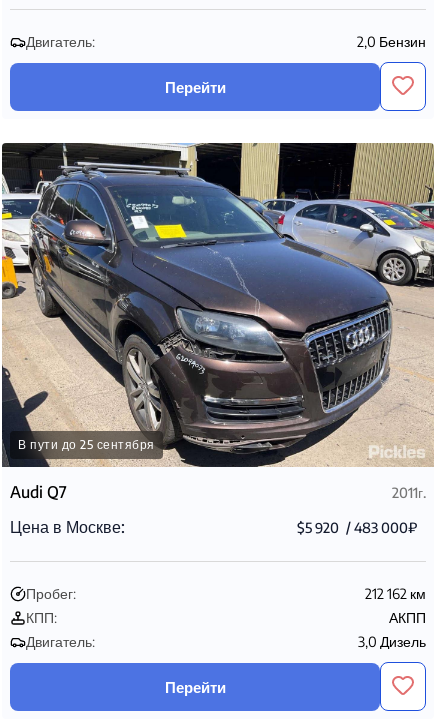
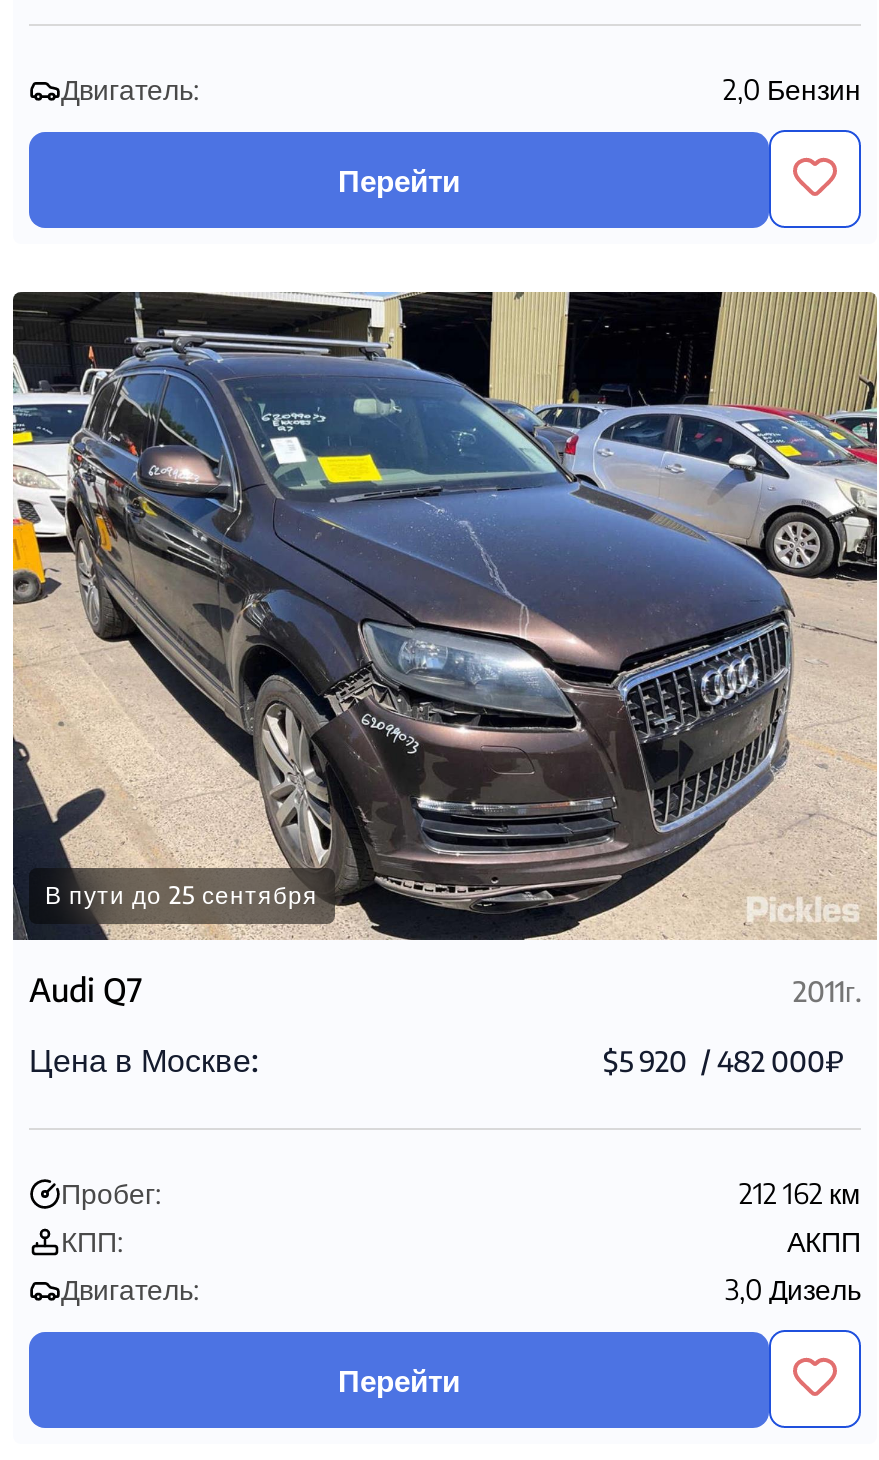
- $5 920 / 483 000₽
+ $5 920 / 482 000₽
